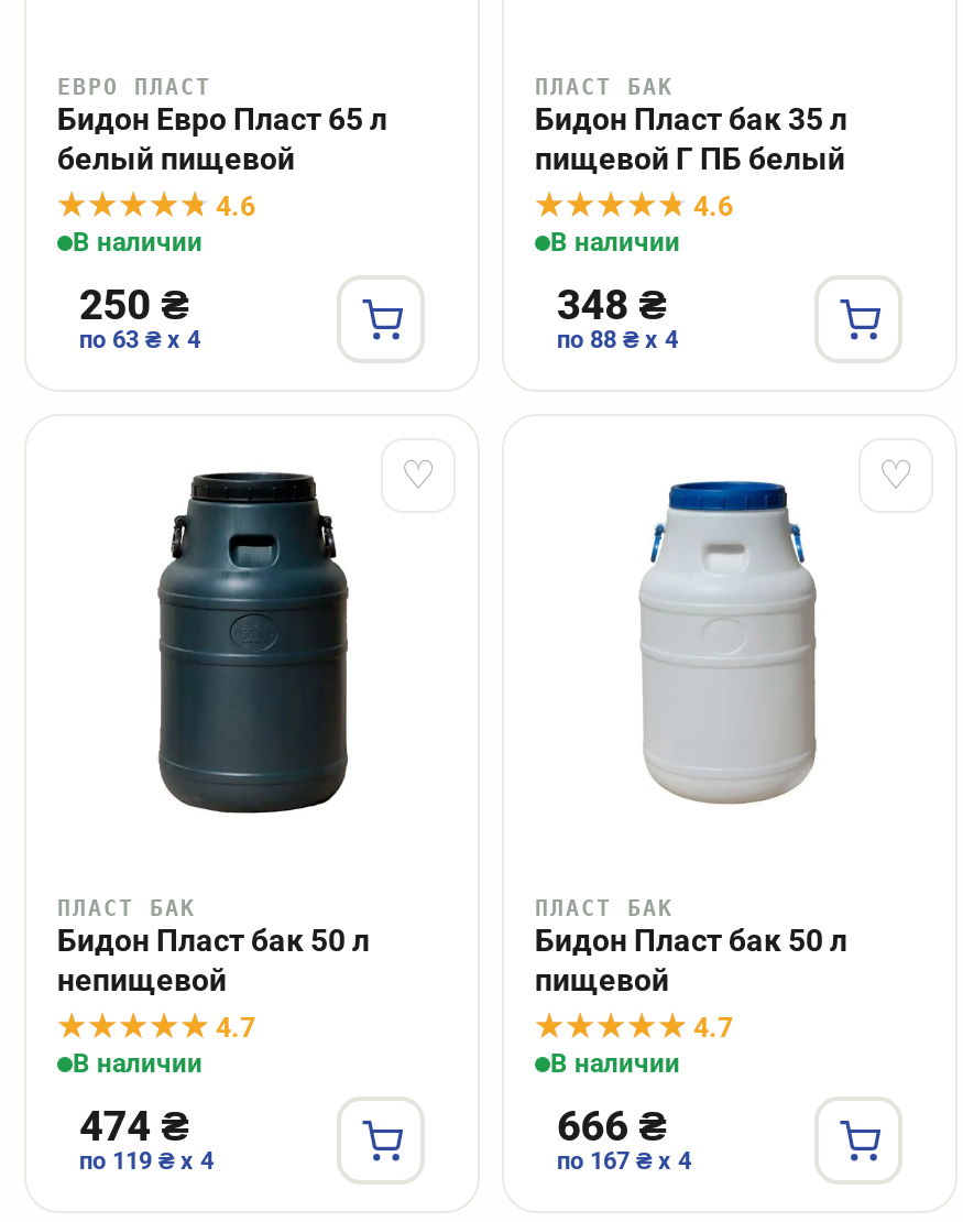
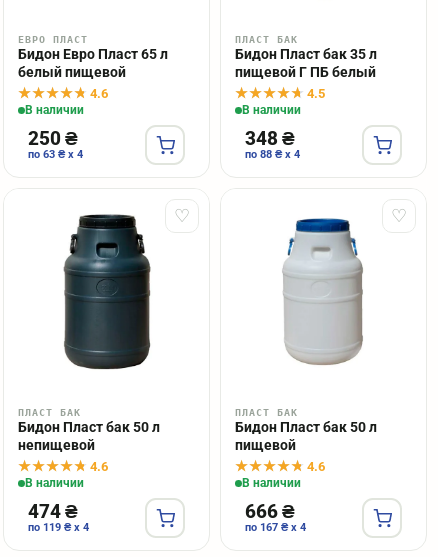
- 4.6
+ 4.5

- 4.7
+ 4.6

- 4.7
+ 4.6
